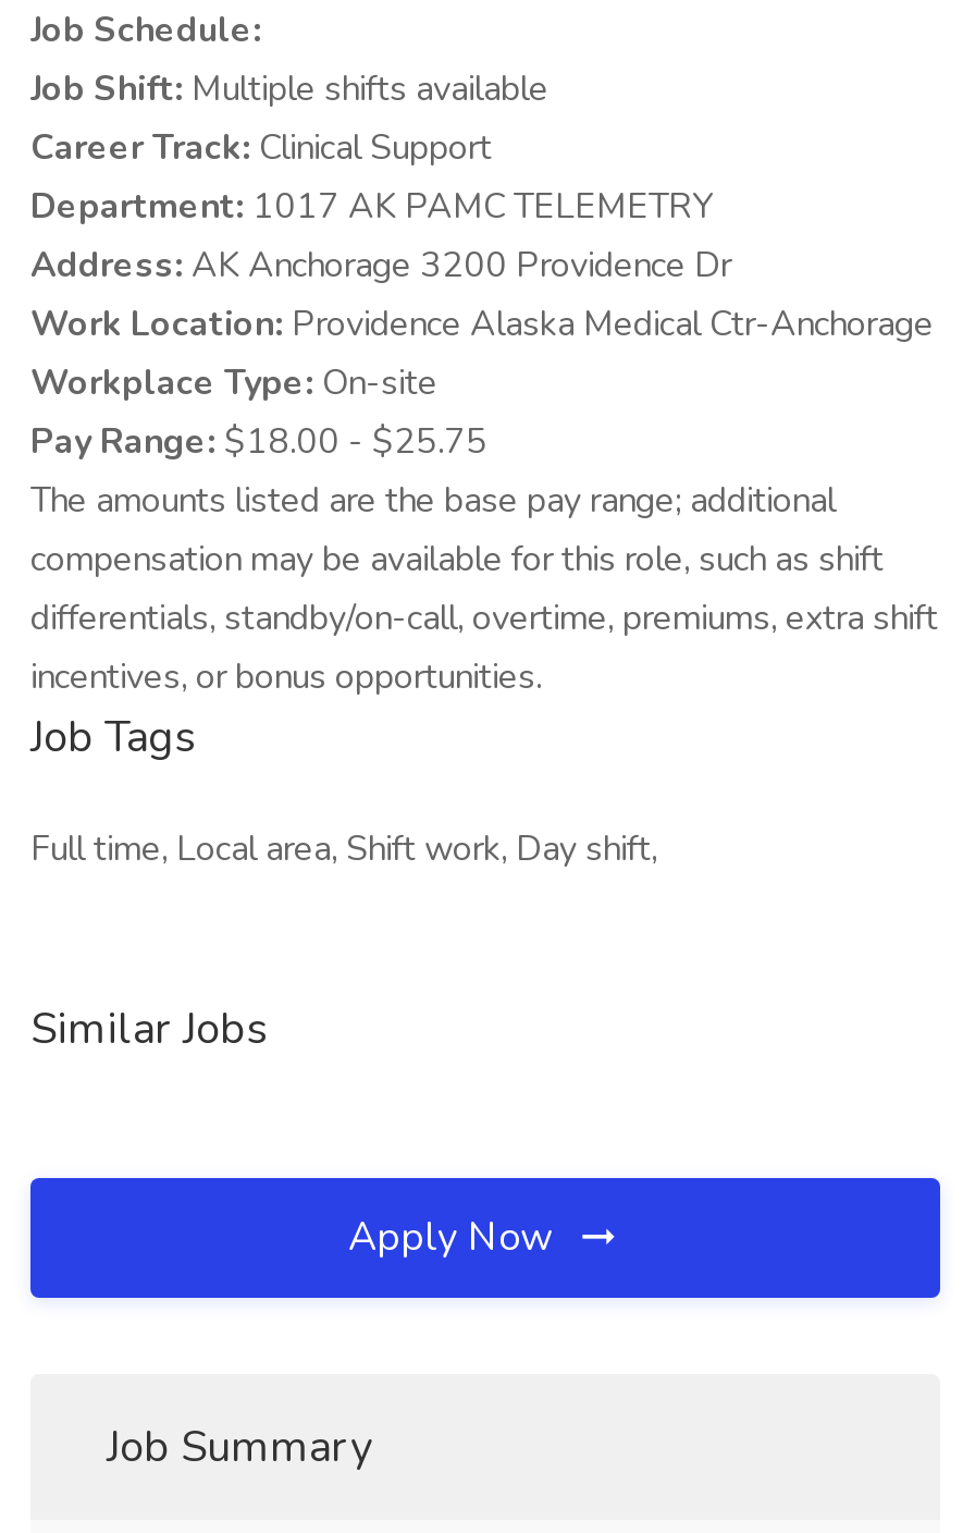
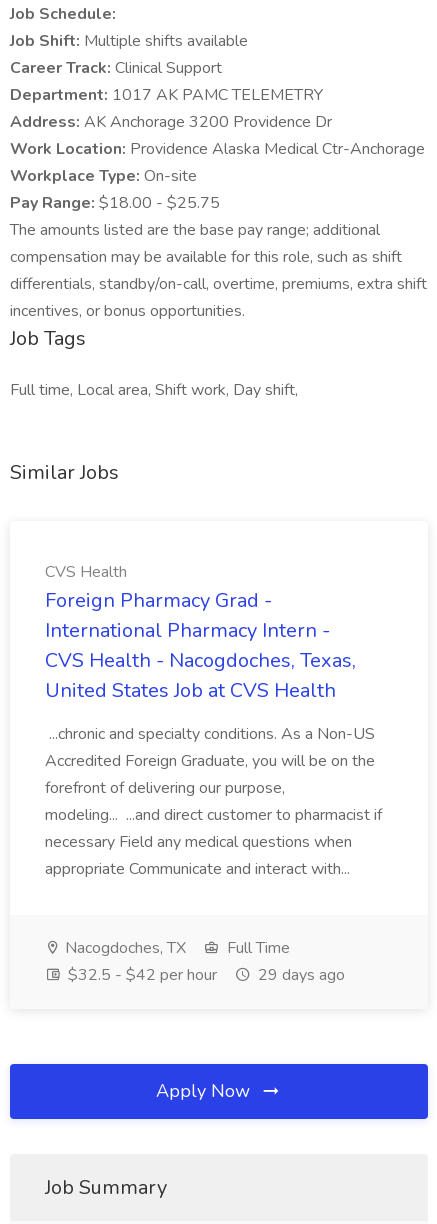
+ CVS Health
+ Foreign Pharmacy Grad -
+ International Pharmacy Intern -
+ CVS Health - Nacogdoches, Texas,
+ United States Job at CVS Health
+ ...chronic and specialty conditions. As a Non-US
+ Accredited Foreign Graduate, you will be on the
+ forefront of delivering our purpose,
+ modeling... ...and direct customer to pharmacist if
+ necessary Field any medical questions when
+ appropriate Communicate and interact with...

+ Nacogdoches, TX
+ Full Time
+ $32.5 - $42 per hour
+ 29 days ago
